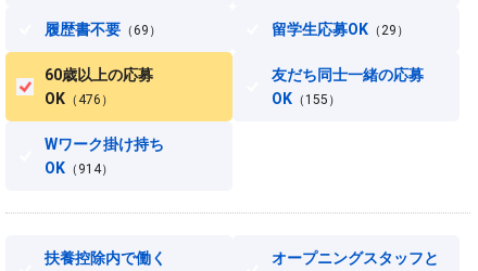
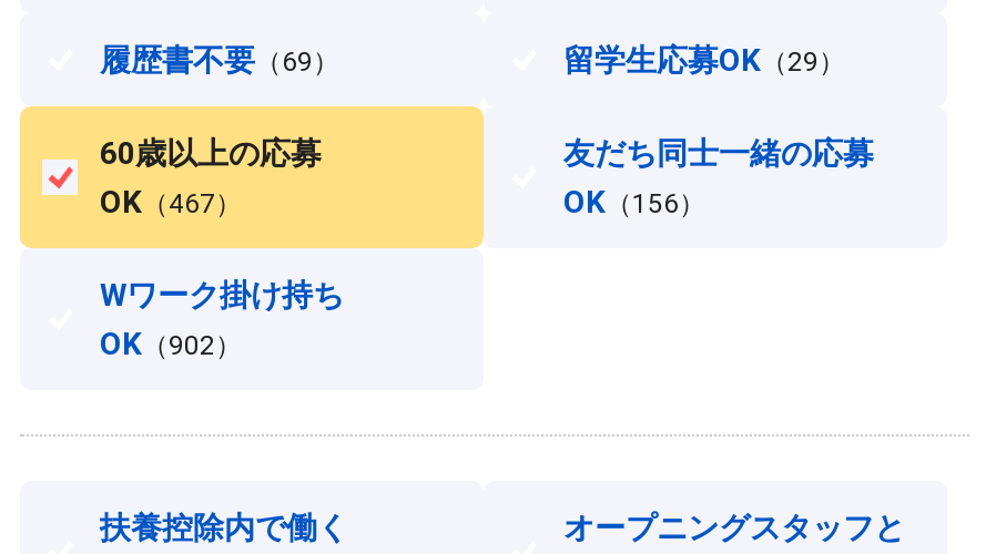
- OK（476）
+ OK（467）

- OK（155）
+ OK（156）

- OK（914）
+ OK（902）
